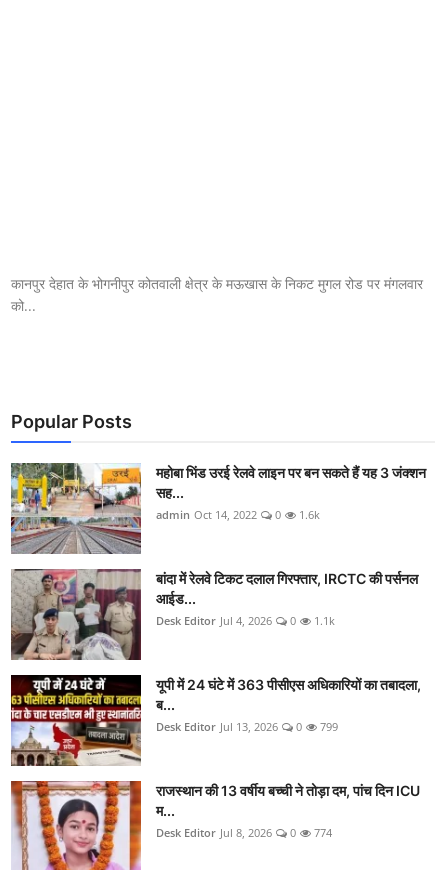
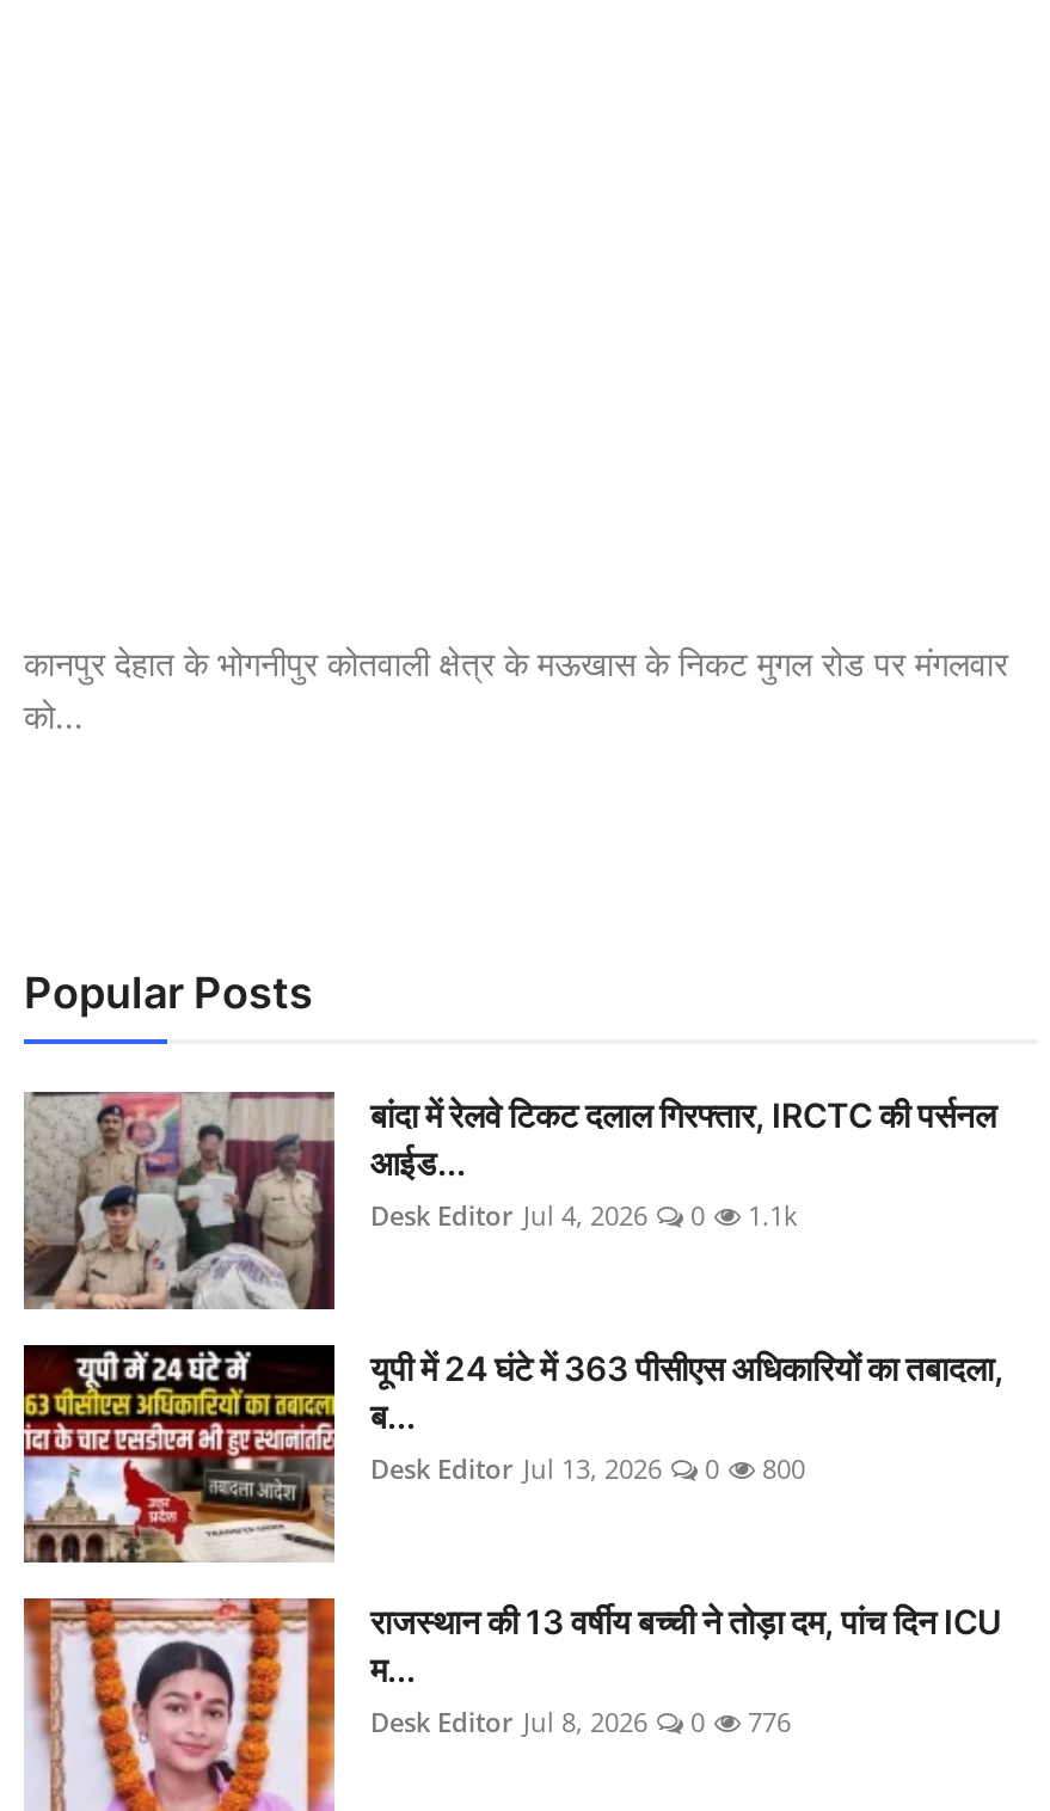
- [image]
- महोबा भिंड उरई रेलवे लाइन पर बन सकते हैं यह 3 जंक्शन
- सह...
- admin Oct 14, 2022
- 0
- 1.6k

- Desk Editor Jul 13, 2026 0 799
+ Desk Editor Jul 13, 2026 0 800

- Desk Editor Jul 8, 2026 0 774
+ Desk Editor Jul 8, 2026 0 776
